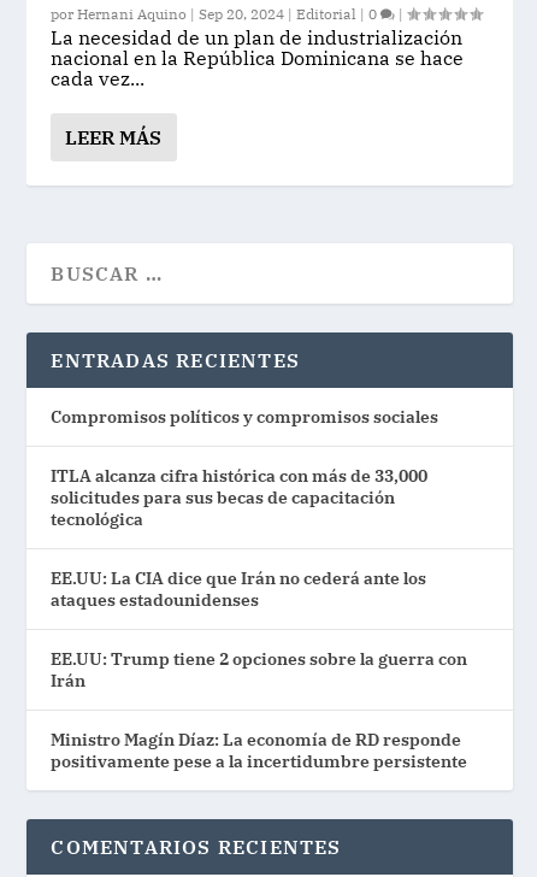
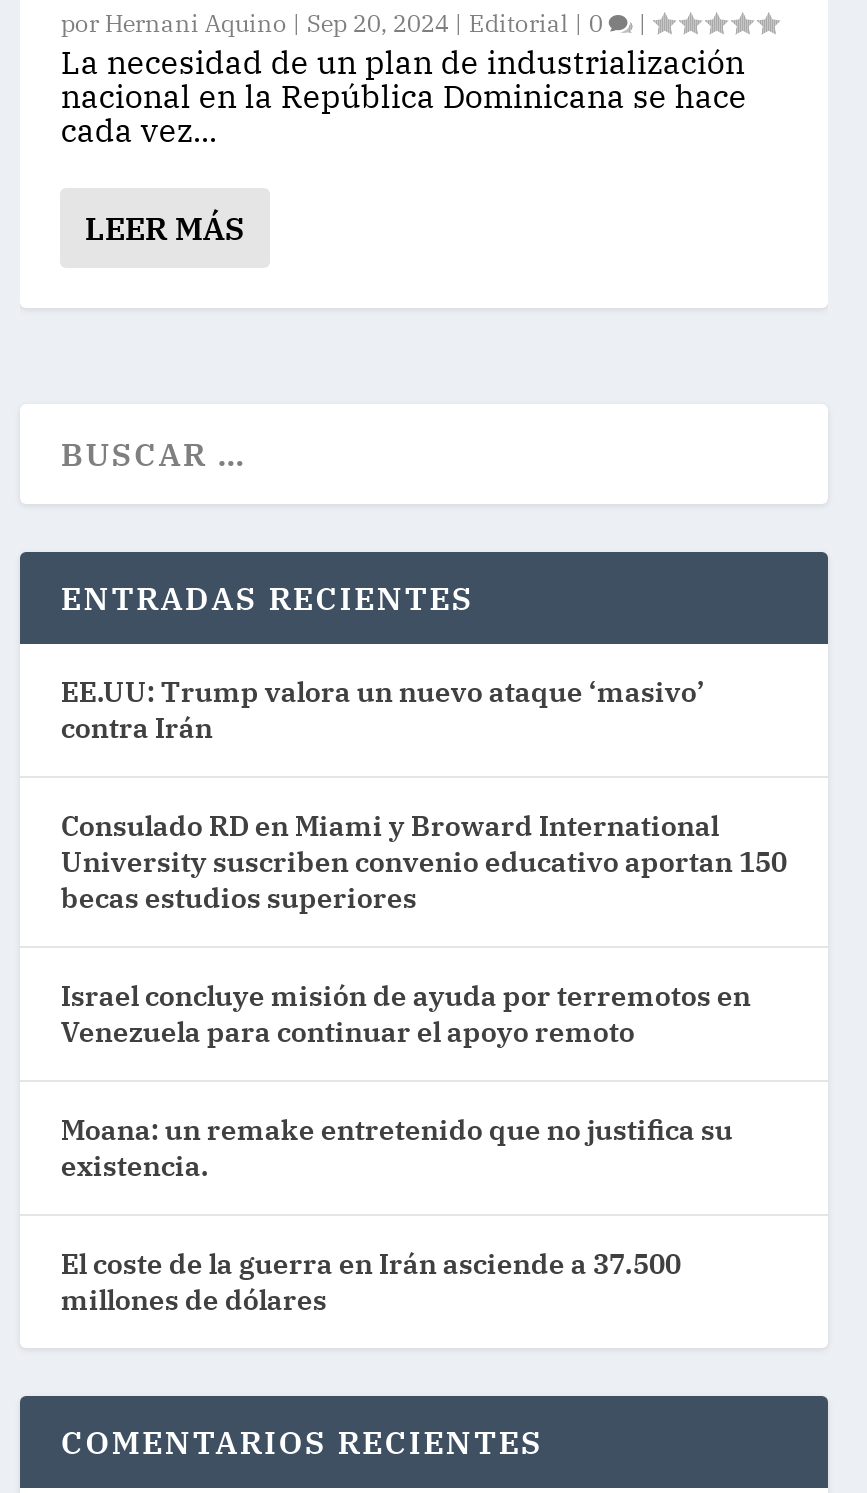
- Compromisos políticos y compromisos sociales
+ EE.UU: Trump valora un nuevo ataque ‘masivo’
+ contra Irán

- ITLA alcanza cifra histórica con más de 33,000
- solicitudes para sus becas de capacitación
- tecnológica
+ Consulado RD en Miami y Broward International
+ University suscriben convenio educativo aportan 150
+ becas estudios superiores

- EE.UU: La CIA dice que Irán no cederá ante los
- ataques estadounidenses
+ Israel concluye misión de ayuda por terremotos en
+ Venezuela para continuar el apoyo remoto

- EE.UU: Trump tiene 2 opciones sobre la guerra con
- Irán
+ Moana: un remake entretenido que no justifica su
+ existencia.

- Ministro Magín Díaz: La economía de RD responde
- positivamente pese a la incertidumbre persistente
+ El coste de la guerra en Irán asciende a 37.500
+ millones de dólares
